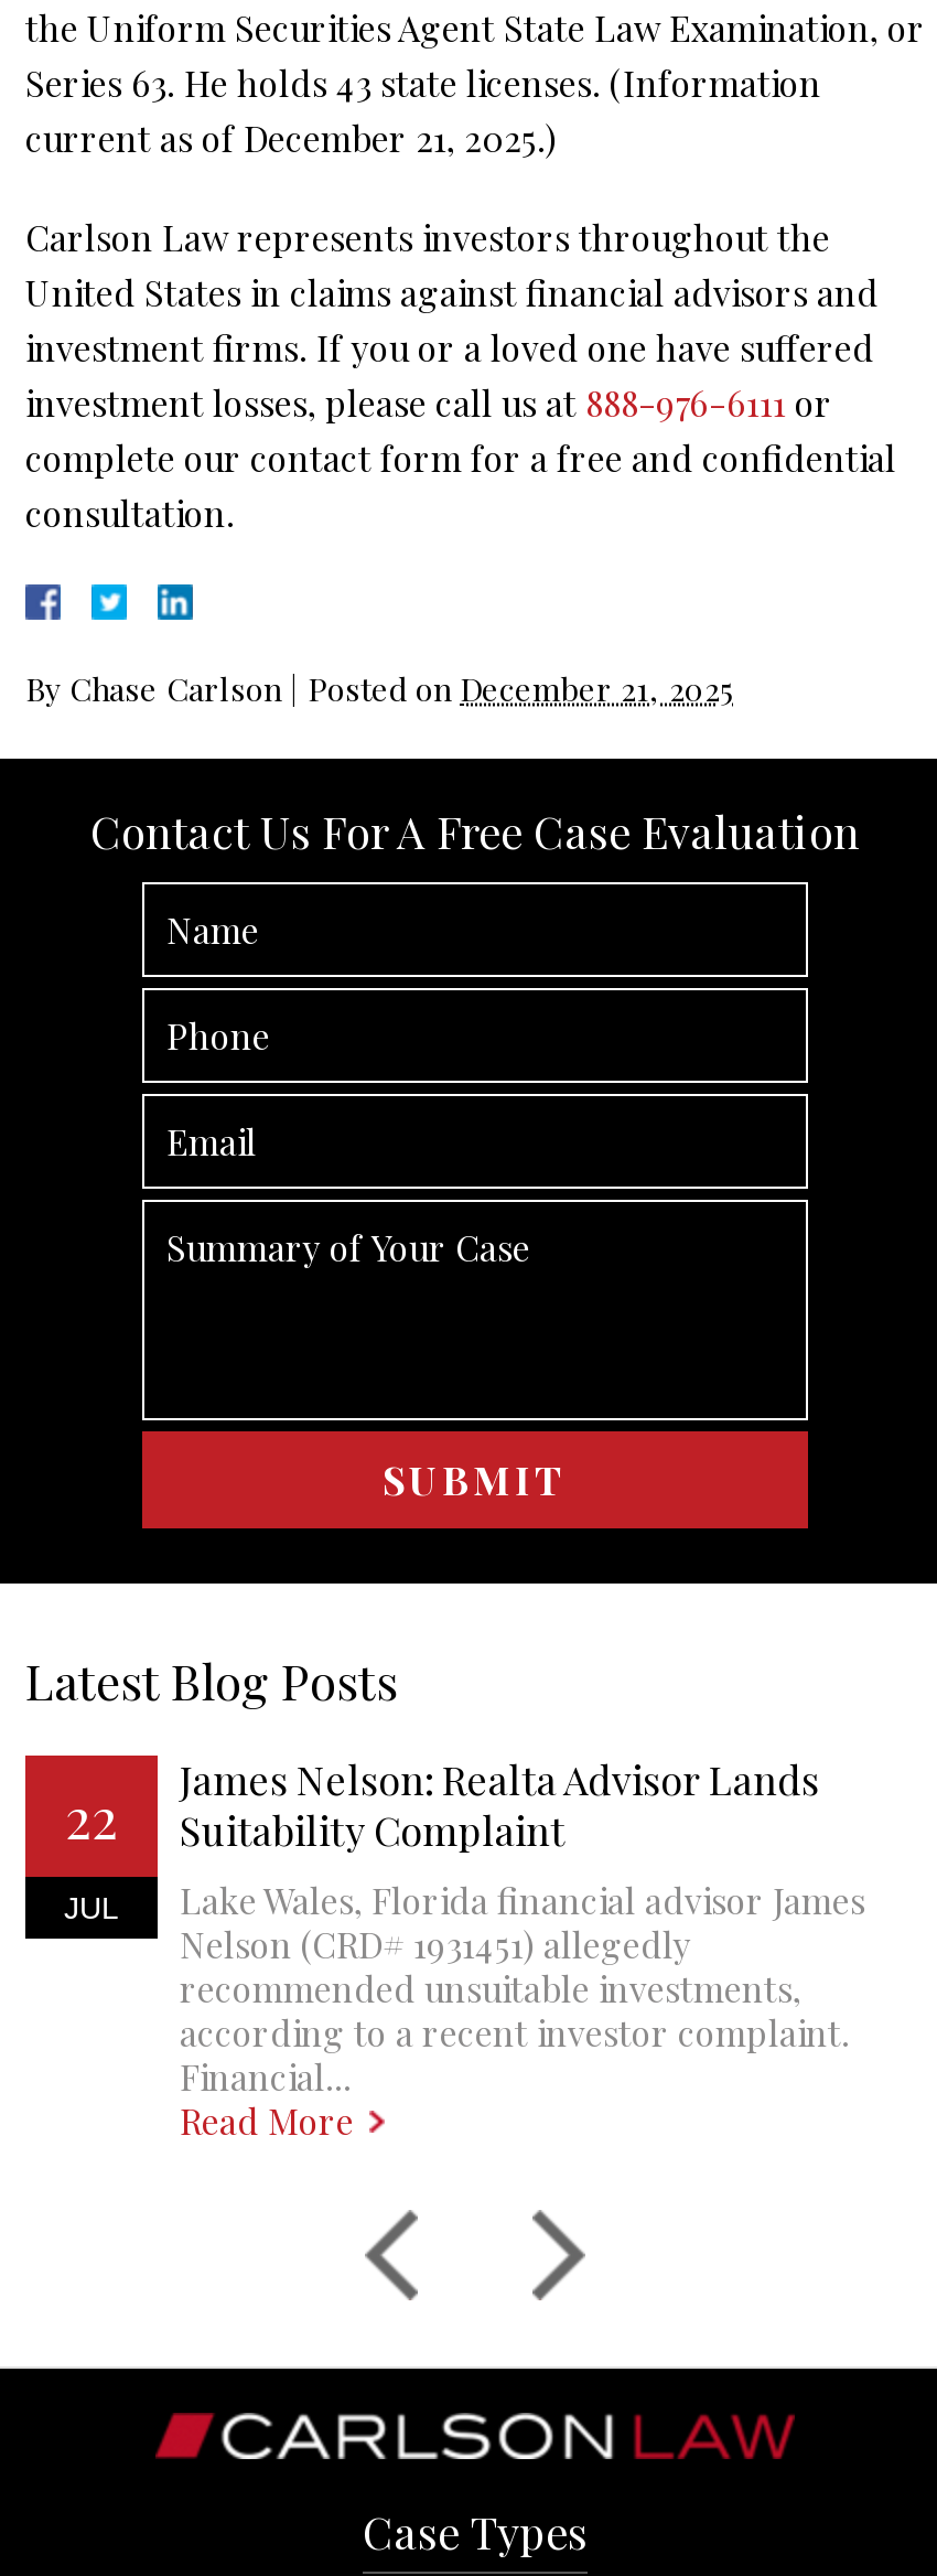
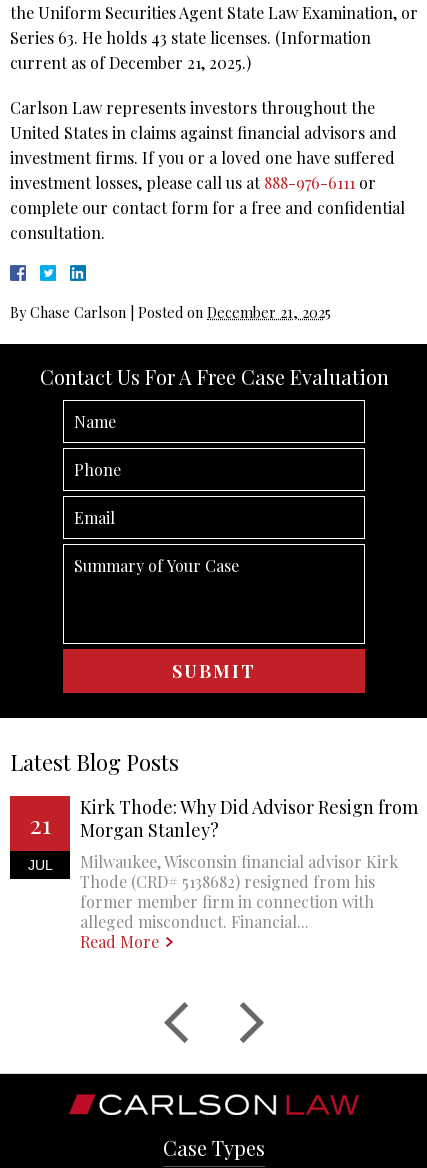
- James Nelson: Realta Advisor Lands
- Suitability Complaint
- Lake Wales, Florida financial advisor James
- Nelson (CRD# 1931451) allegedly
- recommended unsuitable investments,
- according to a recent investor complaint.
- Financial...
+ Kirk Thode: Why Did Advisor Resign from
+ Morgan Stanley?
+ Milwaukee, Wisconsin financial advisor Kirk
+ Thode (CRD# 5138682) resigned from his
+ former member firm in connection with
+ alleged misconduct. Financial...

- 22
+ 21

moved up: Read More
